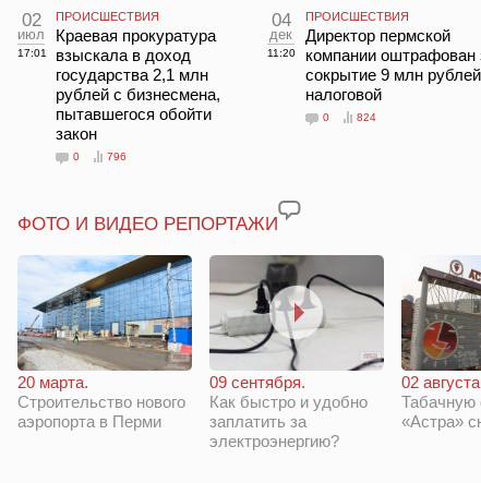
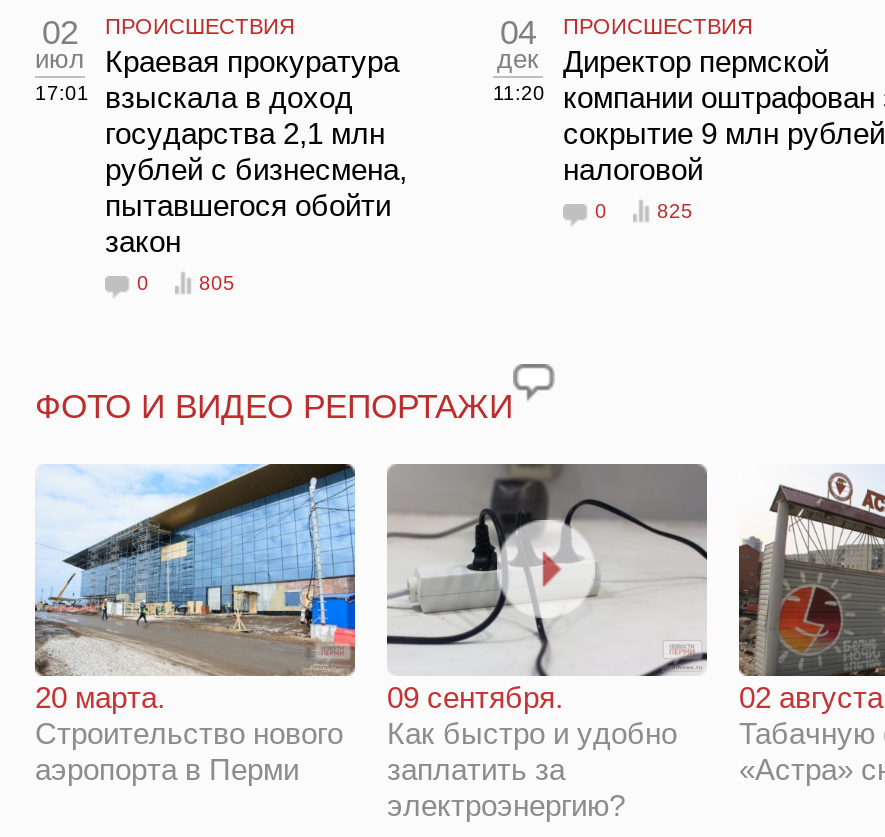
- 824
+ 825

- 796
+ 805
